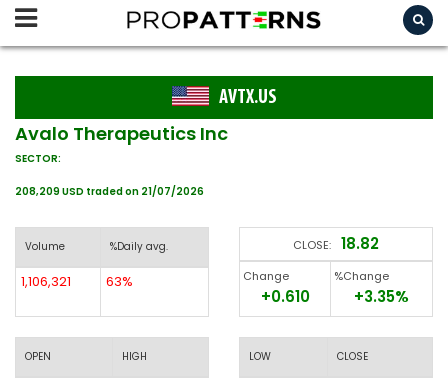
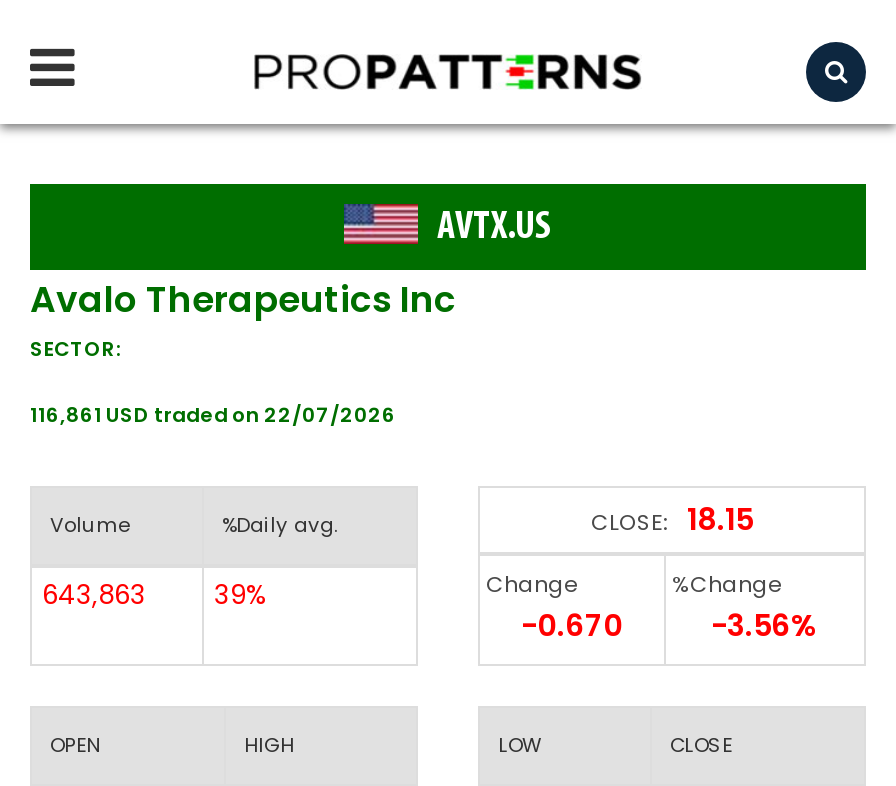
- 208,209 USD traded on 21/07/2026
+ 116,861 USD traded on 22/07/2026

- CLOSE: 18.82
+ CLOSE: 18.15

- 1,106,321
+ 643,863

- 63%
+ 39%

- +0.610
+ -0.670

- +3.35%
+ -3.56%
